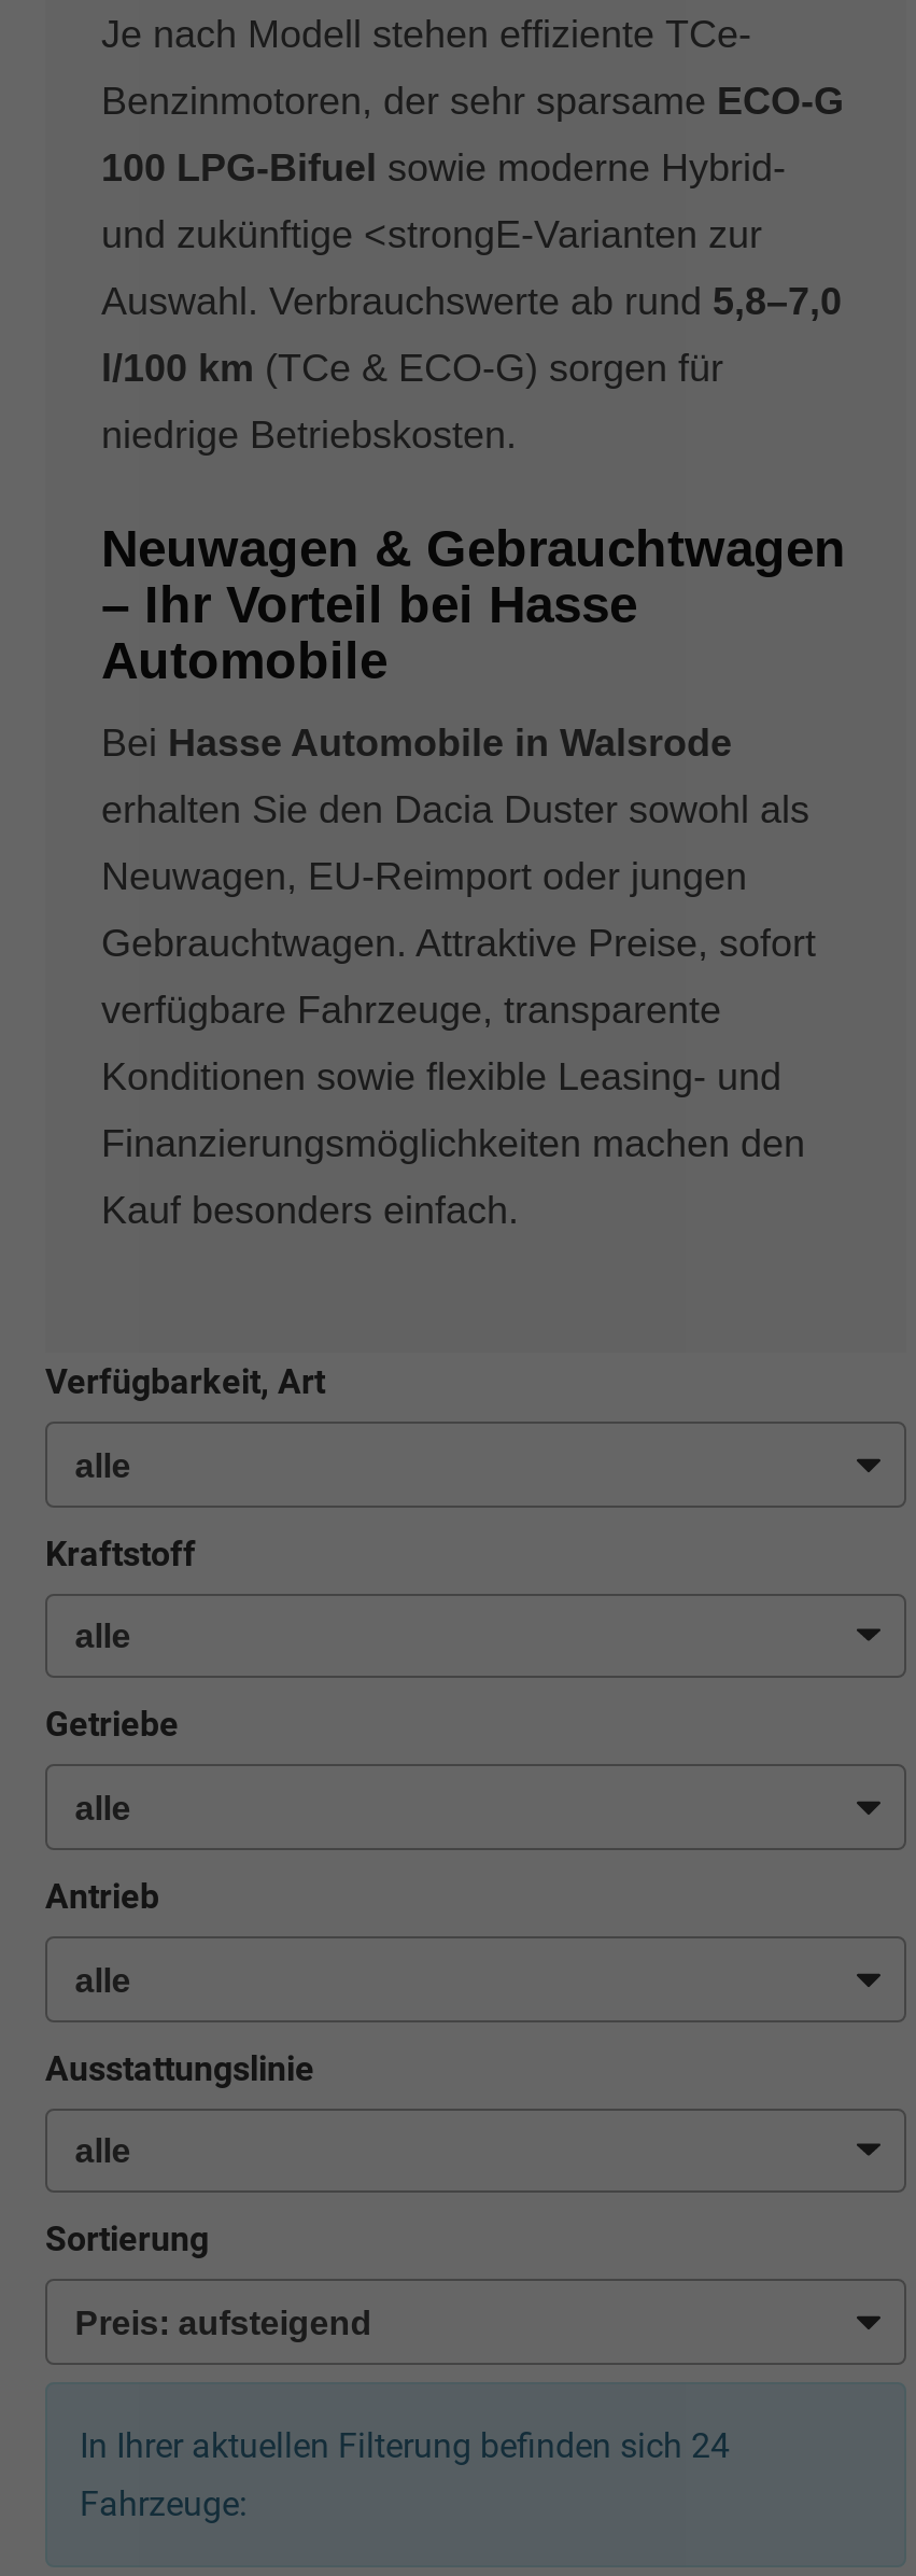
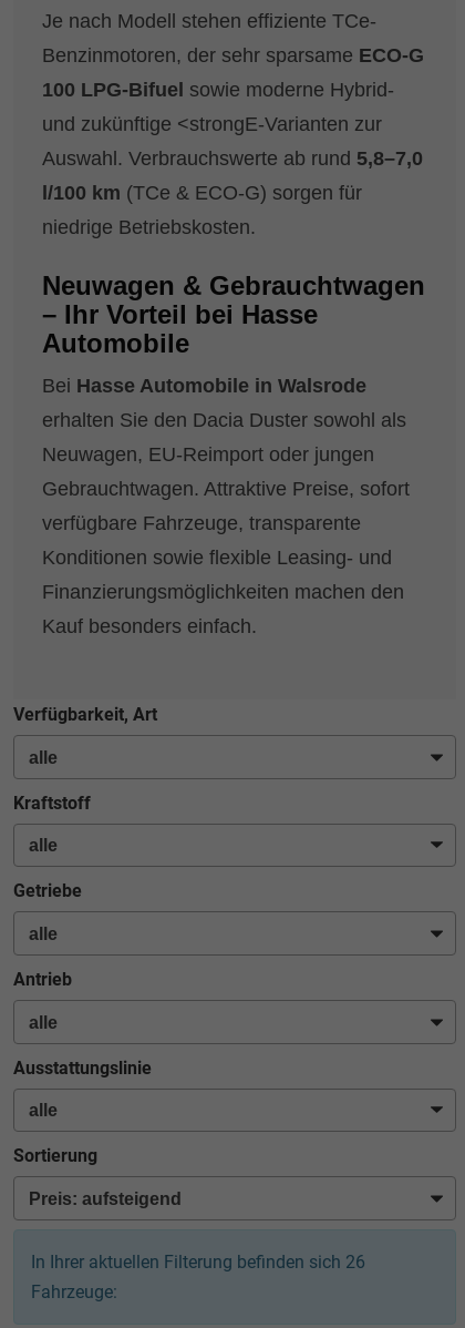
- In Ihrer aktuellen Filterung befinden sich 24
+ In Ihrer aktuellen Filterung befinden sich 26
